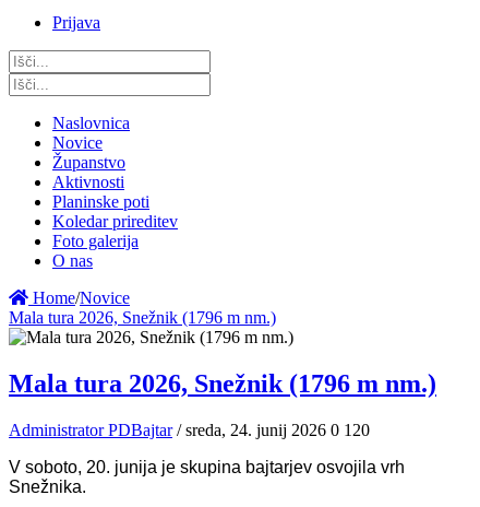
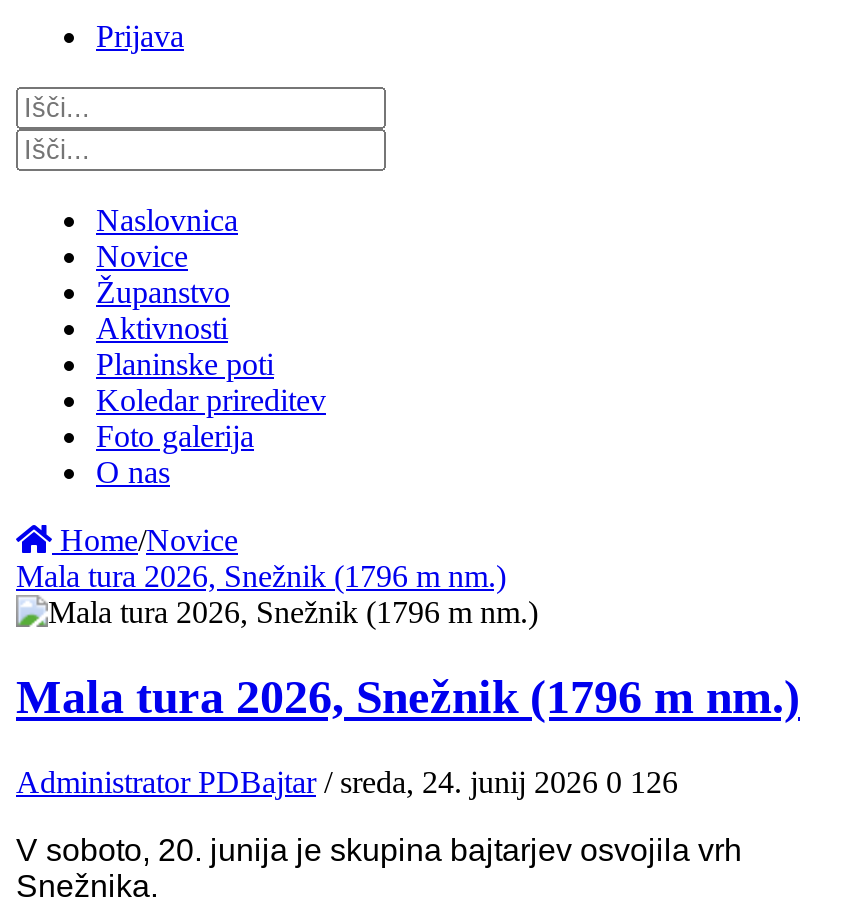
- Administrator PDBajtar / sreda, 24. junij 2026 0 120
+ Administrator PDBajtar / sreda, 24. junij 2026 0 126
